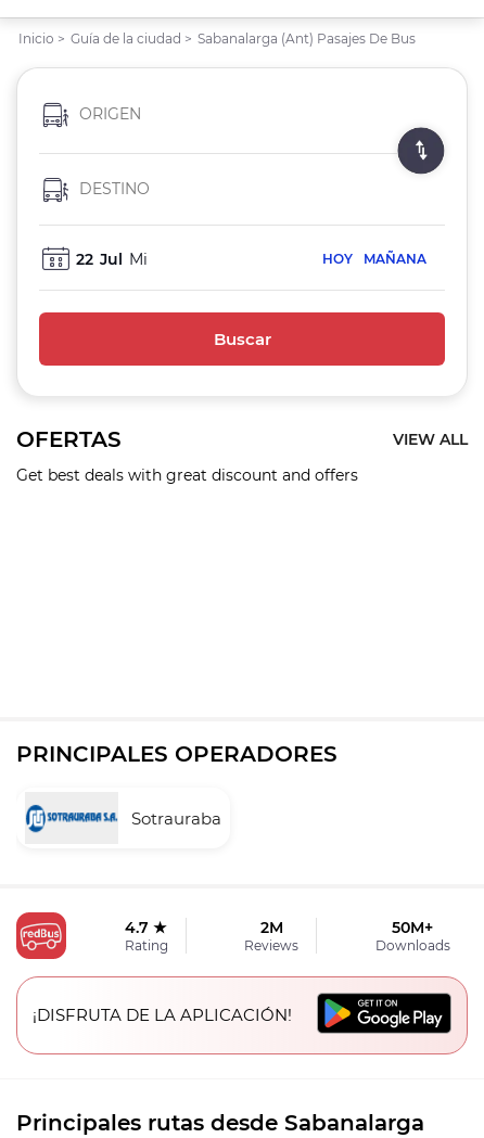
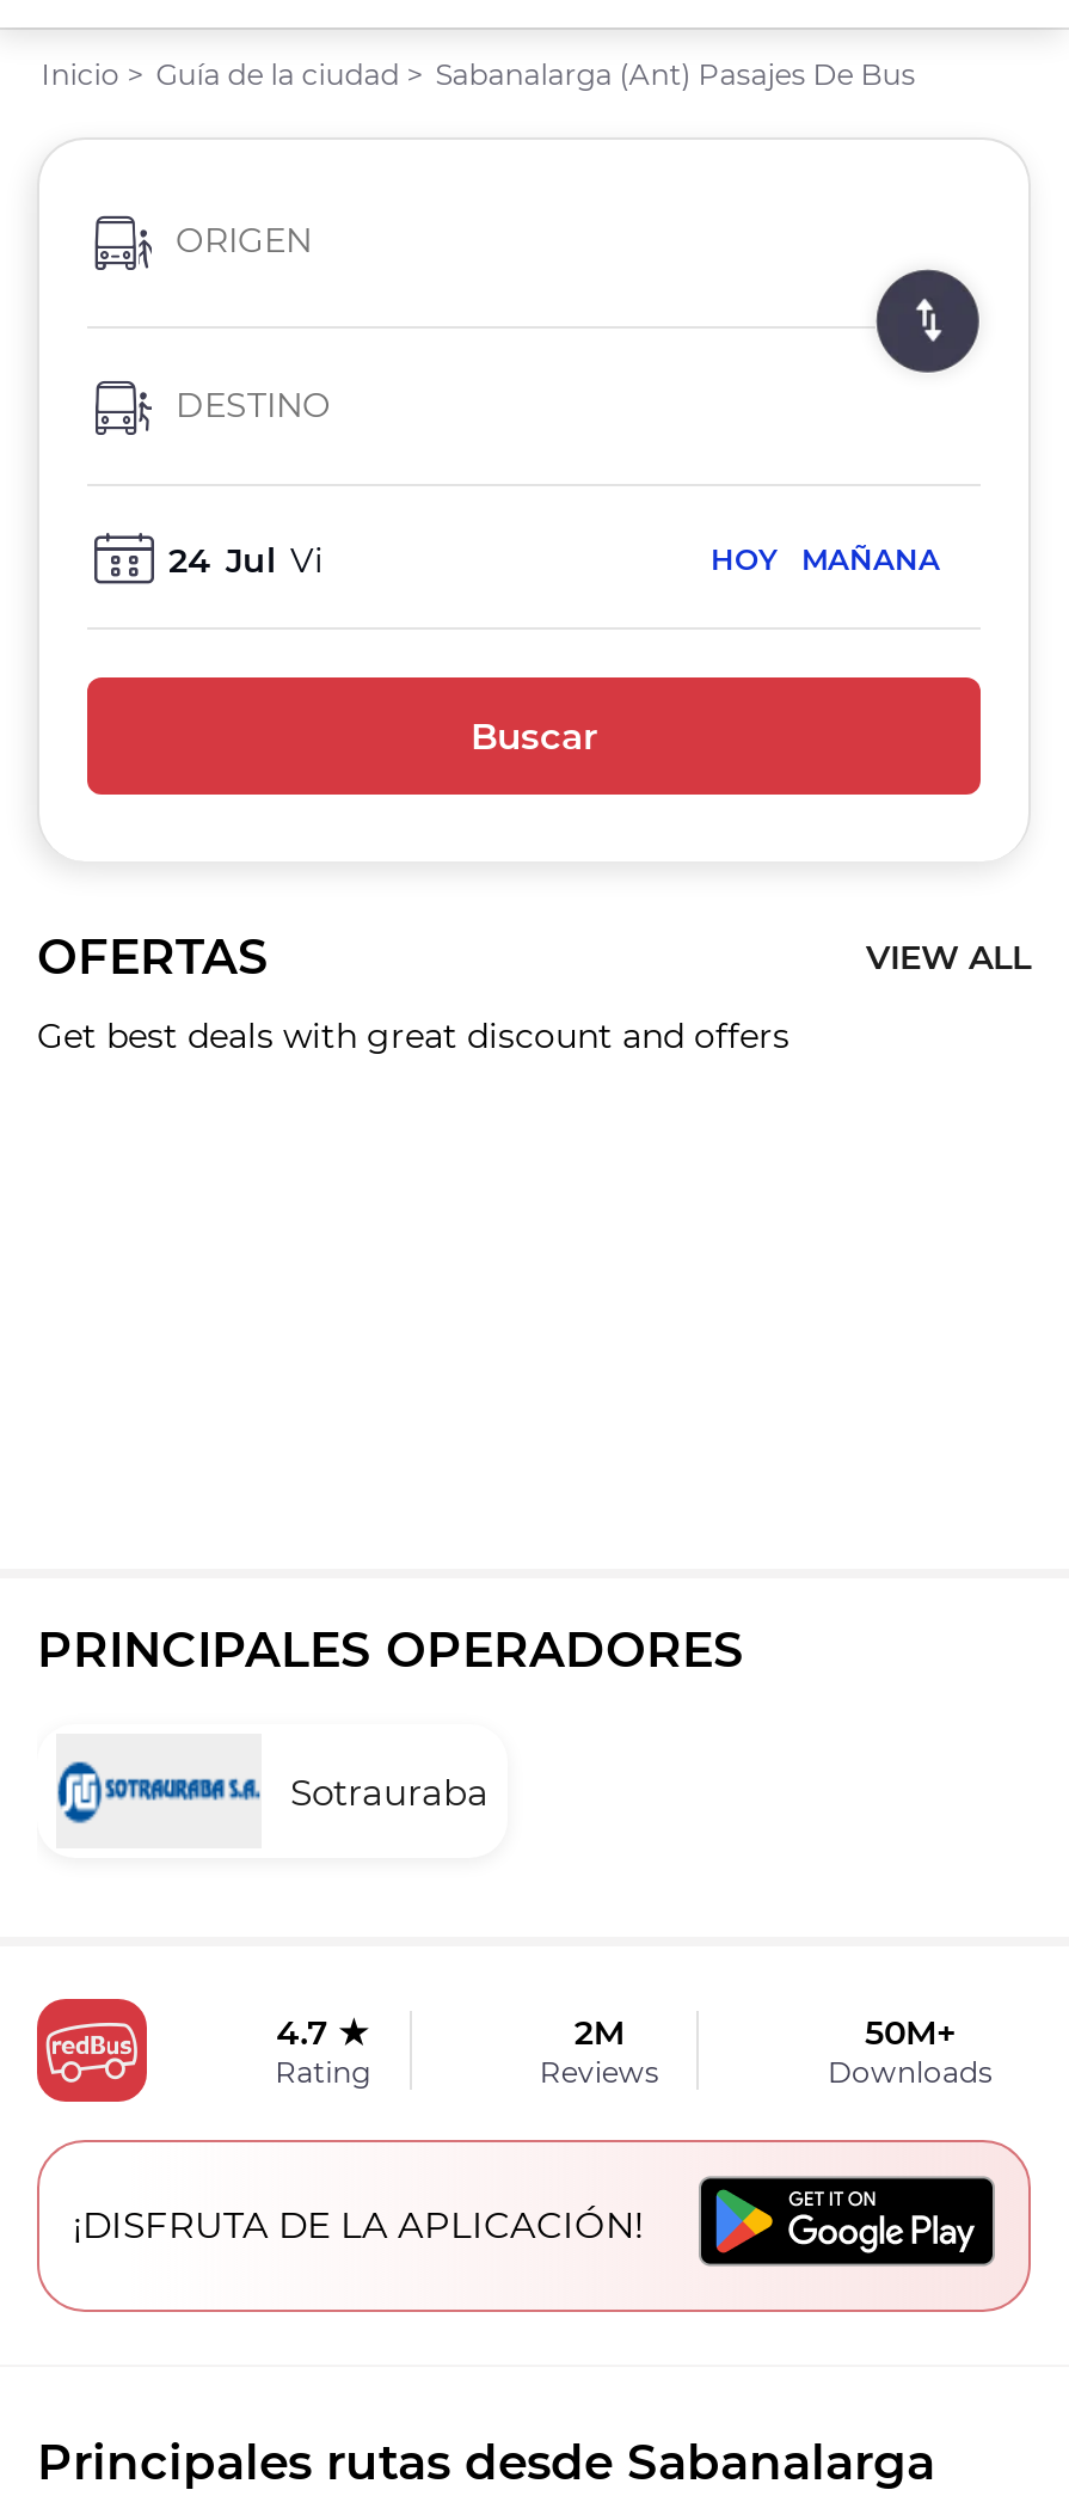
- 22 Jul Mi
+ 24 Jul Vi
